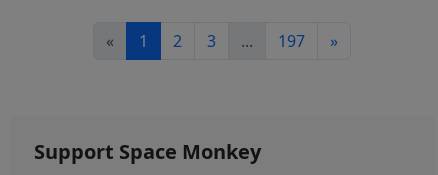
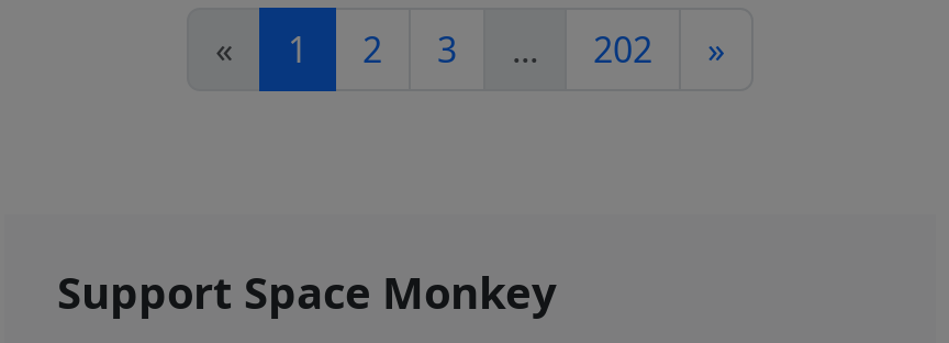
- 197
+ 202
